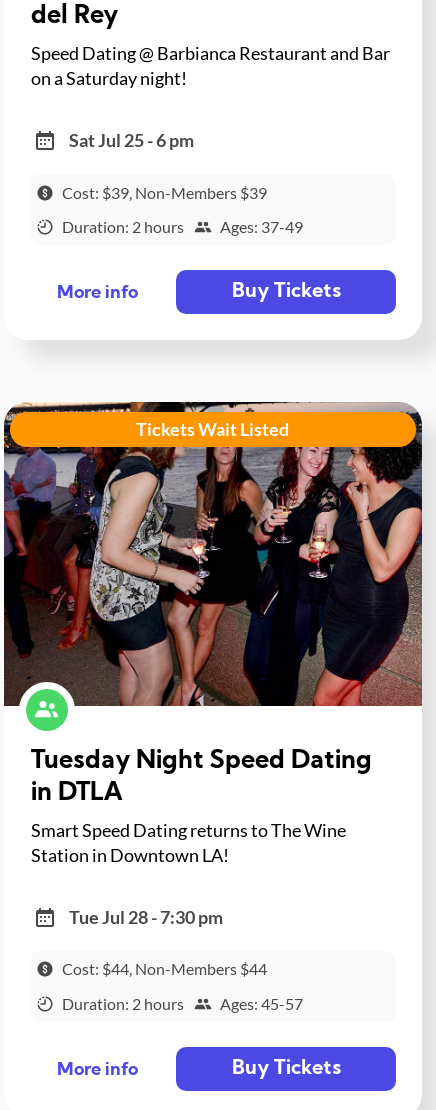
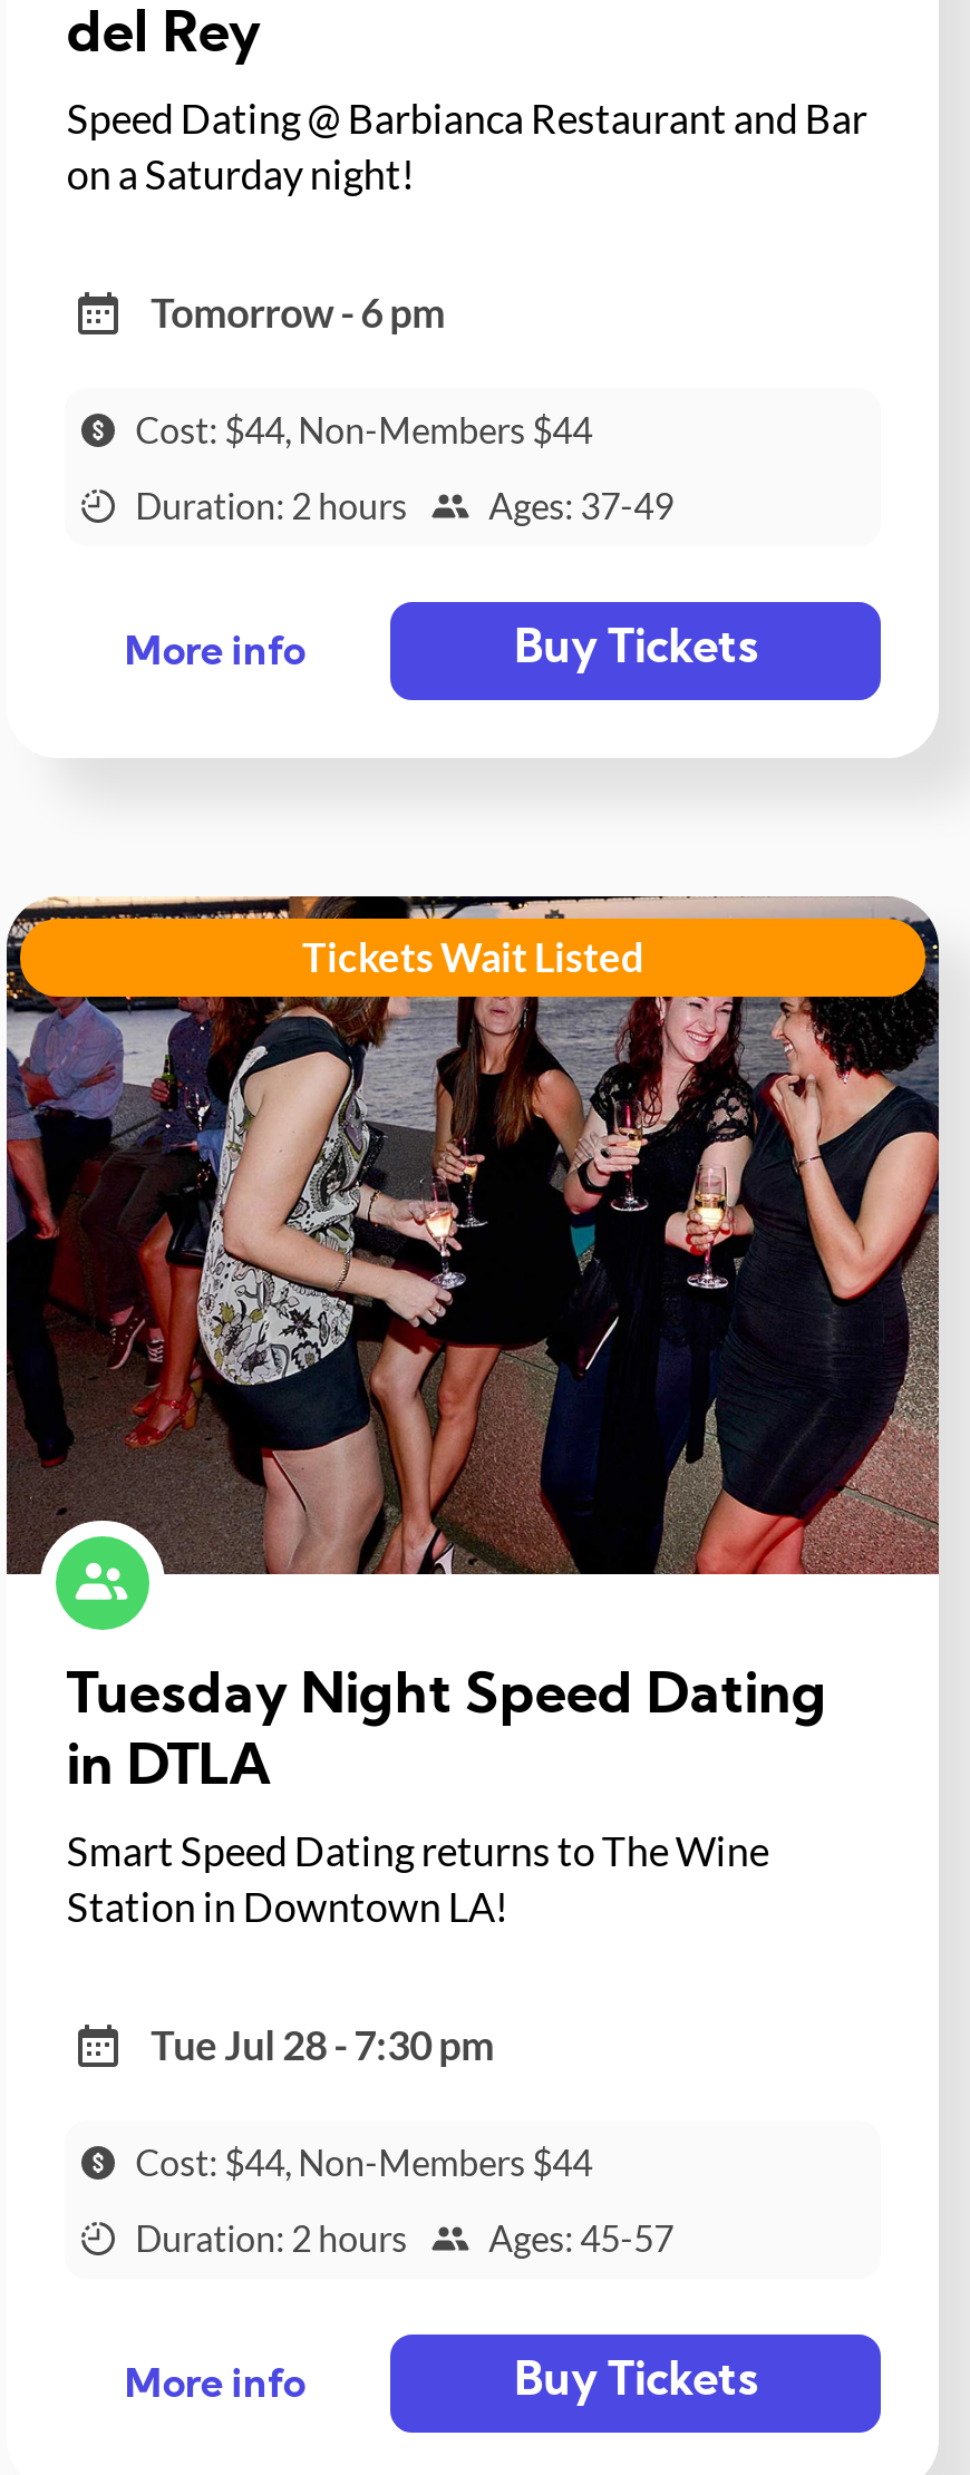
- Sat Jul 25 - 6 pm
+ Tomorrow - 6 pm

- Cost: $39, Non-Members $39
+ Cost: $44, Non-Members $44
